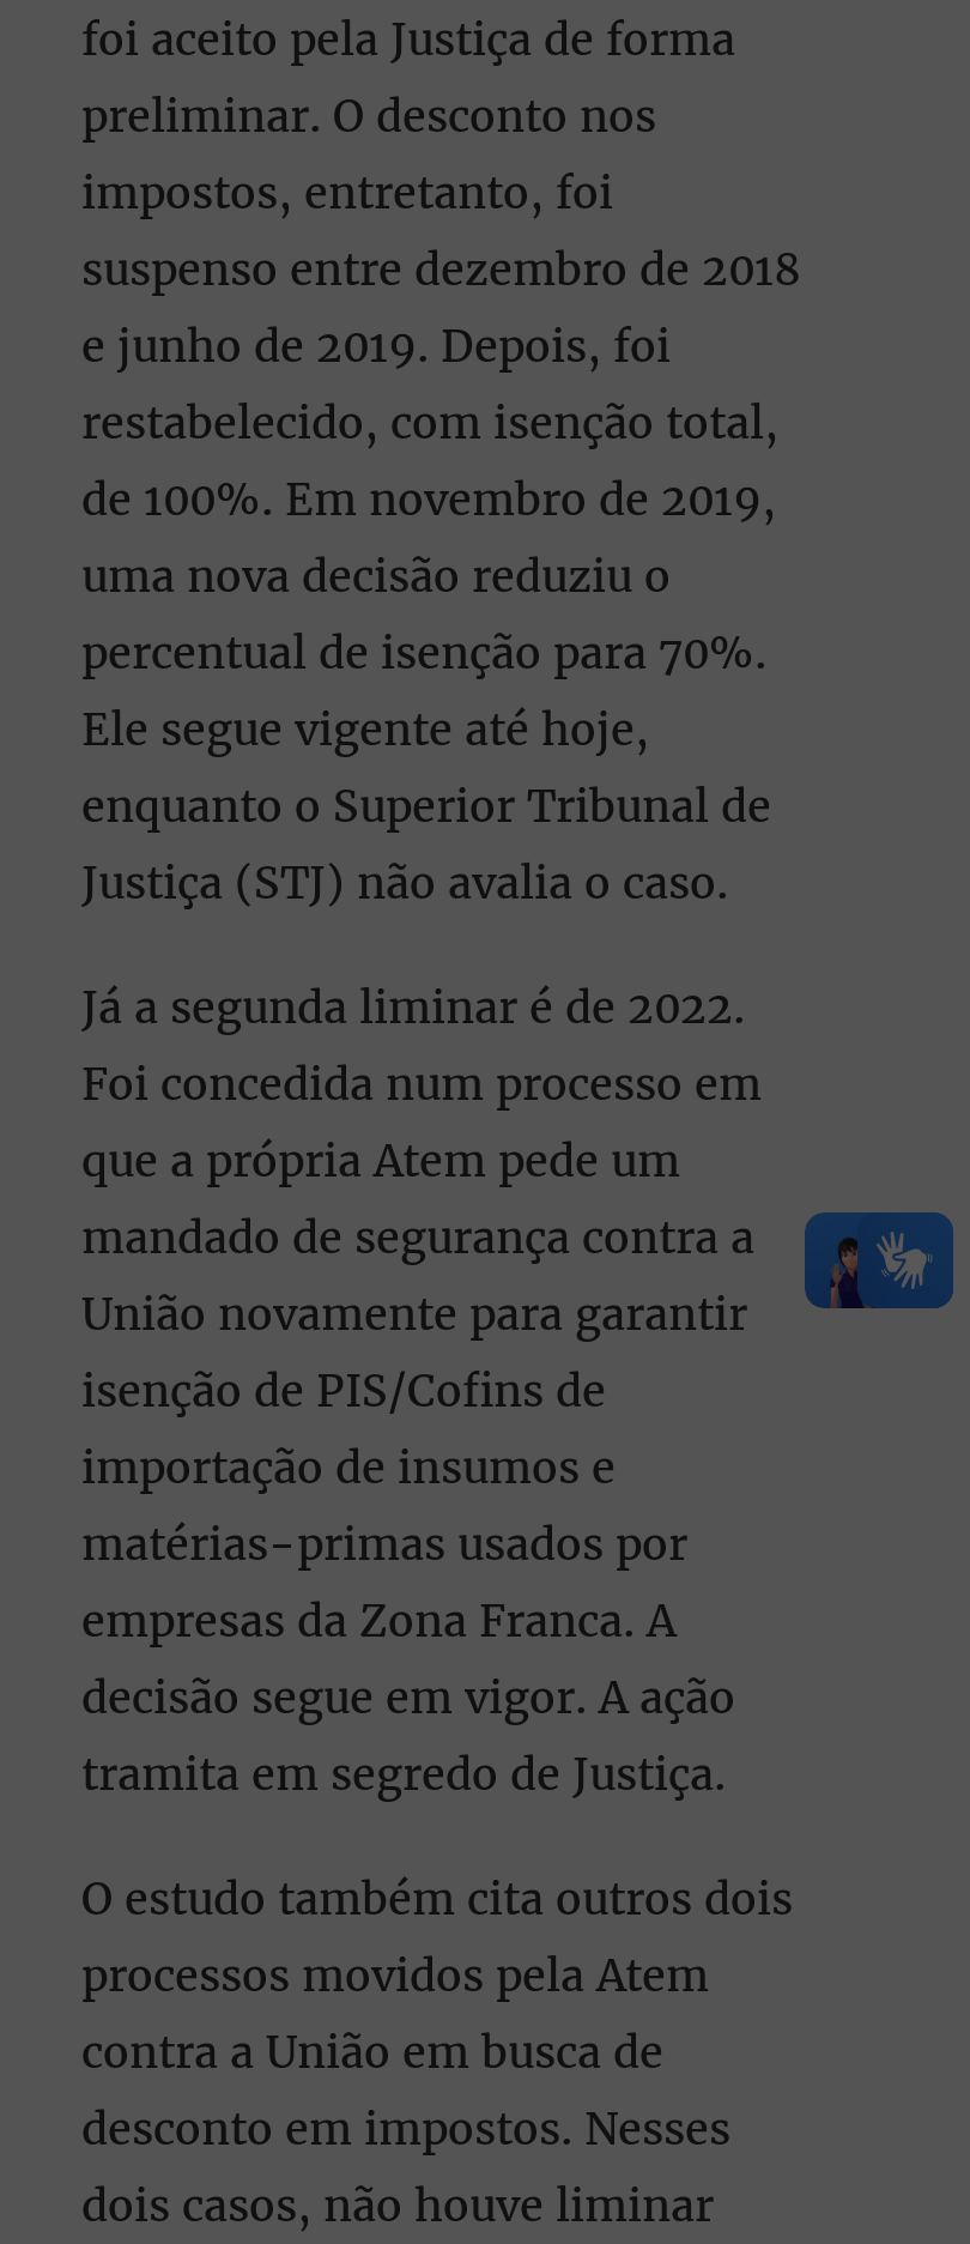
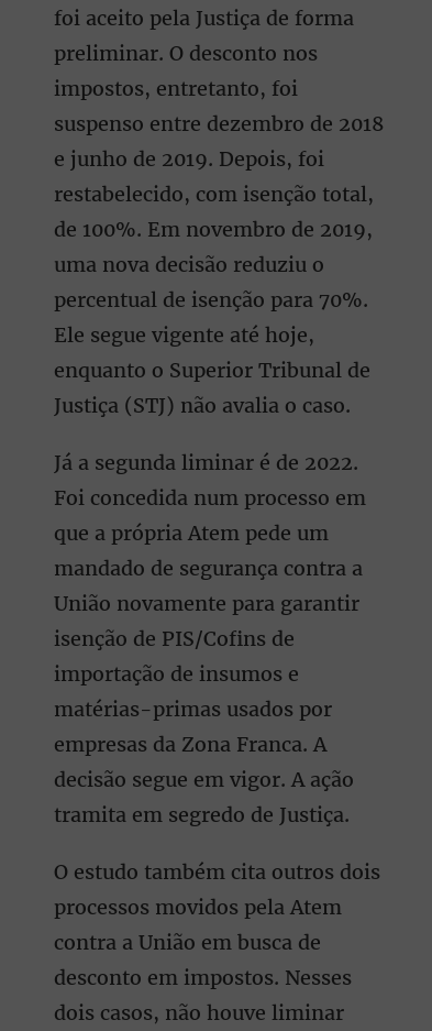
- [image]
